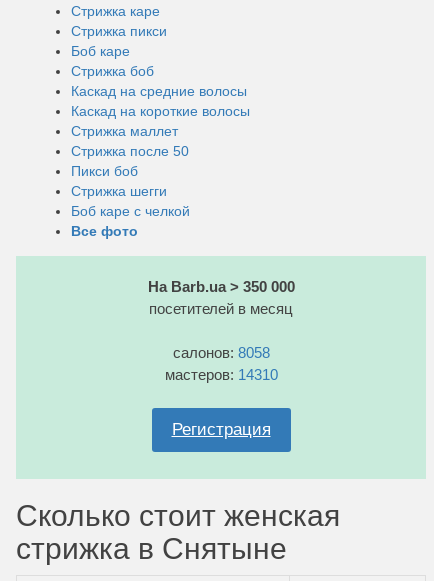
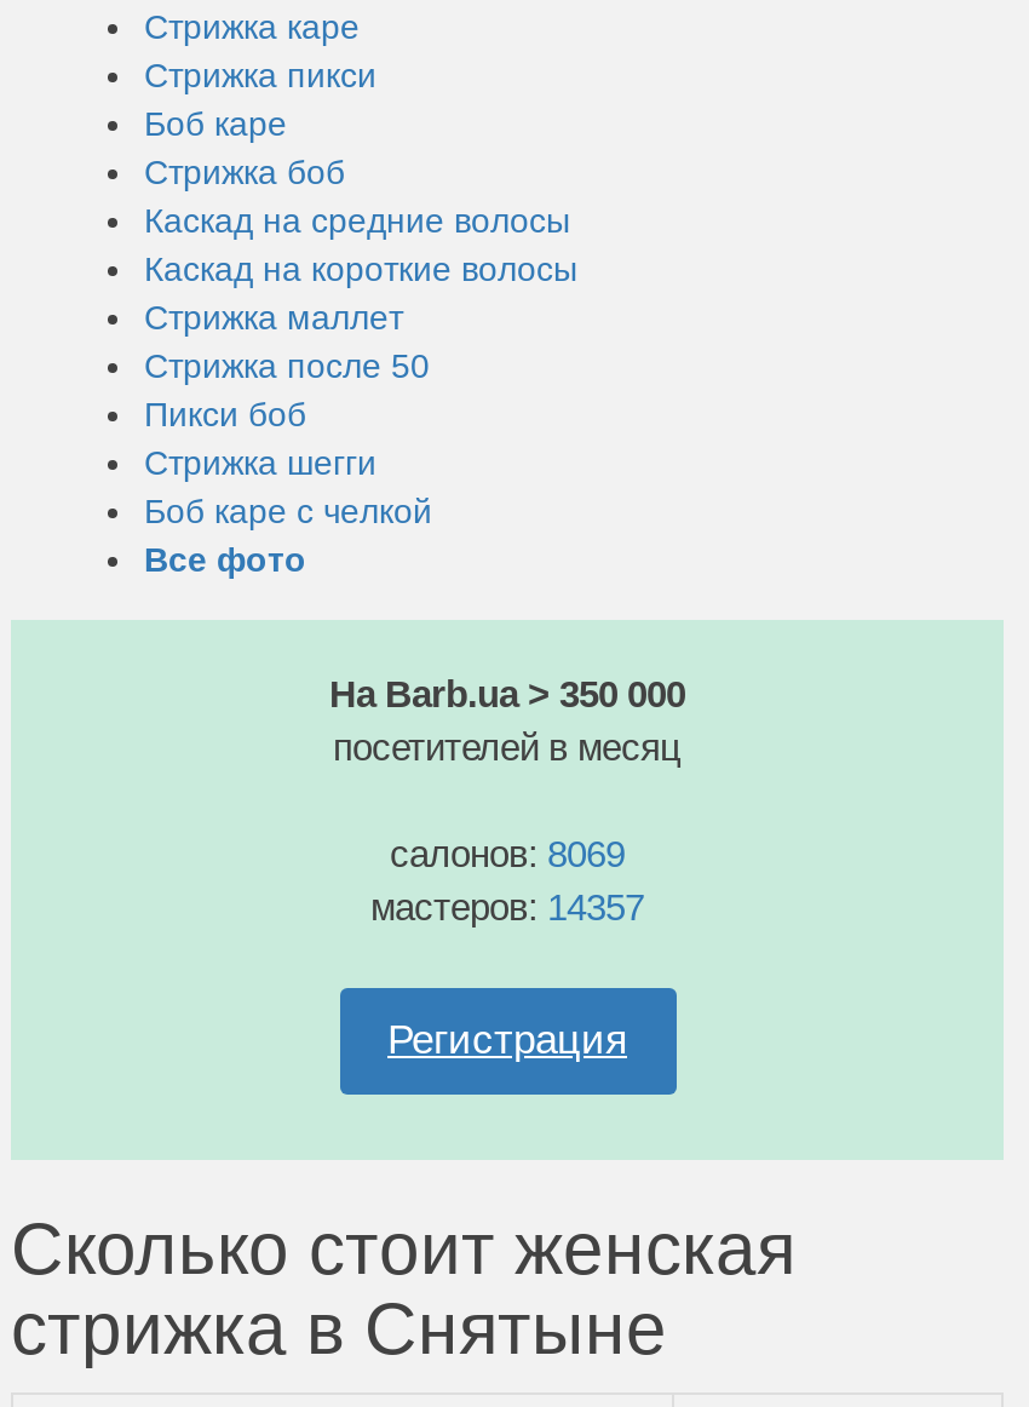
- салонов: 8058
+ салонов: 8069

- мастеров: 14310
+ мастеров: 14357
